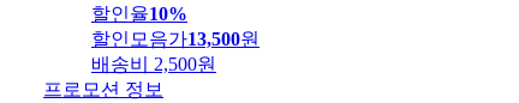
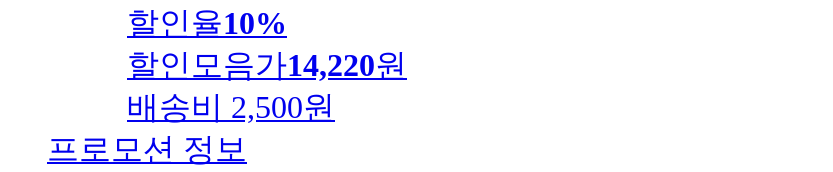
- 할인모음가13,500원
+ 할인모음가14,220원
